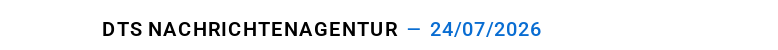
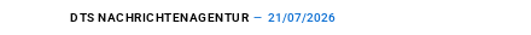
- DTS NACHRICHTENAGENTUR 24/07/2026
+ DTS NACHRICHTENAGENTUR 21/07/2026
